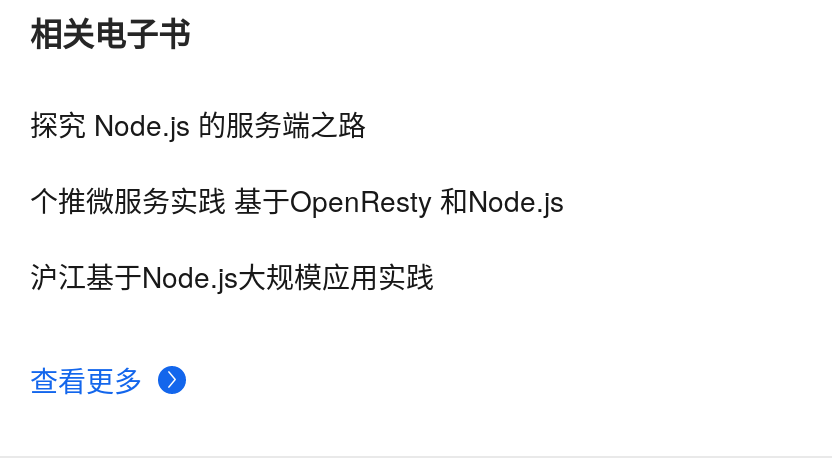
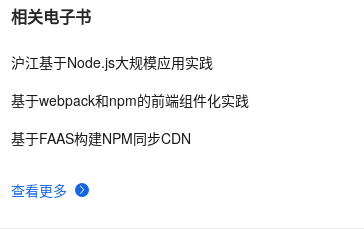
- 探究 Node.js 的服务端之路
- 个推微服务实践 基于OpenResty 和Node.js

moved up: 沪江基于Node.js大规模应用实践

+ 基于webpack和npm的前端组件化实践
+ 基于FAAS构建NPM同步CDN
